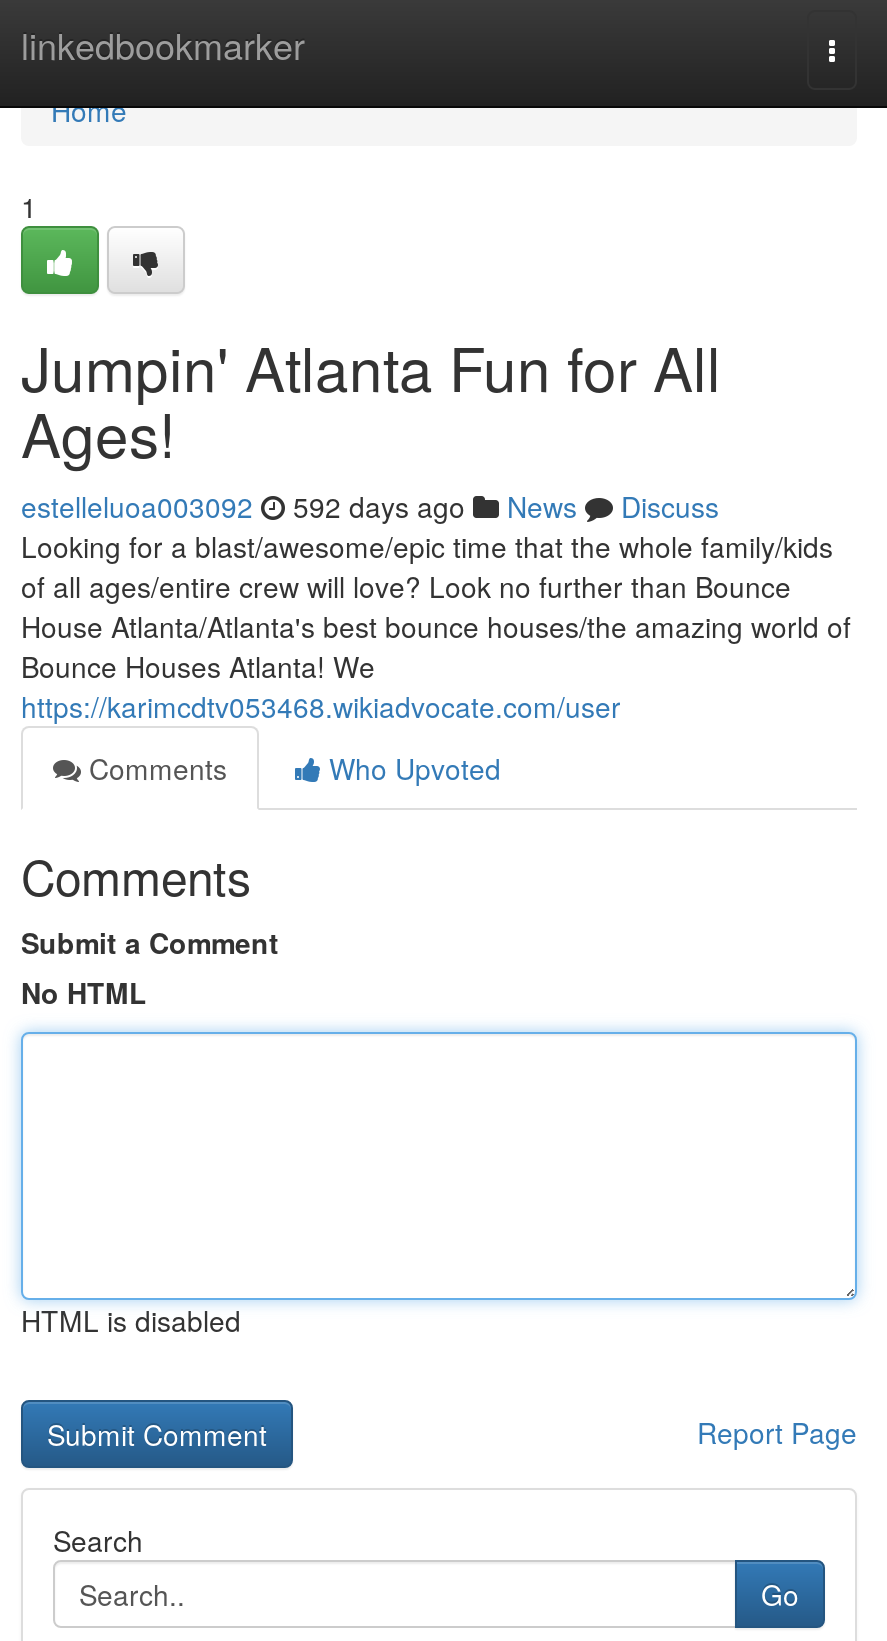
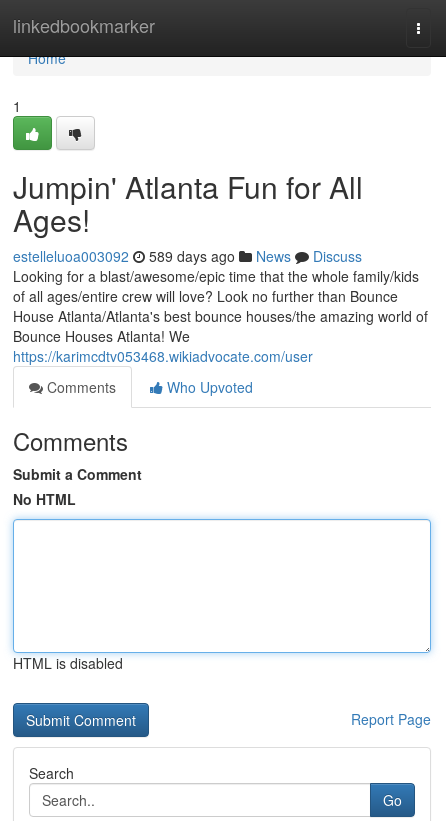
- estelleluoa003092 592 days ago News Discuss
+ estelleluoa003092 589 days ago News Discuss
